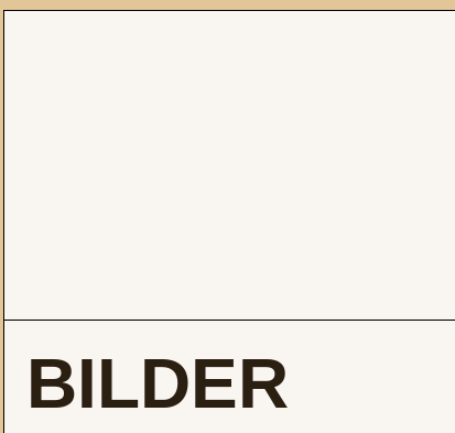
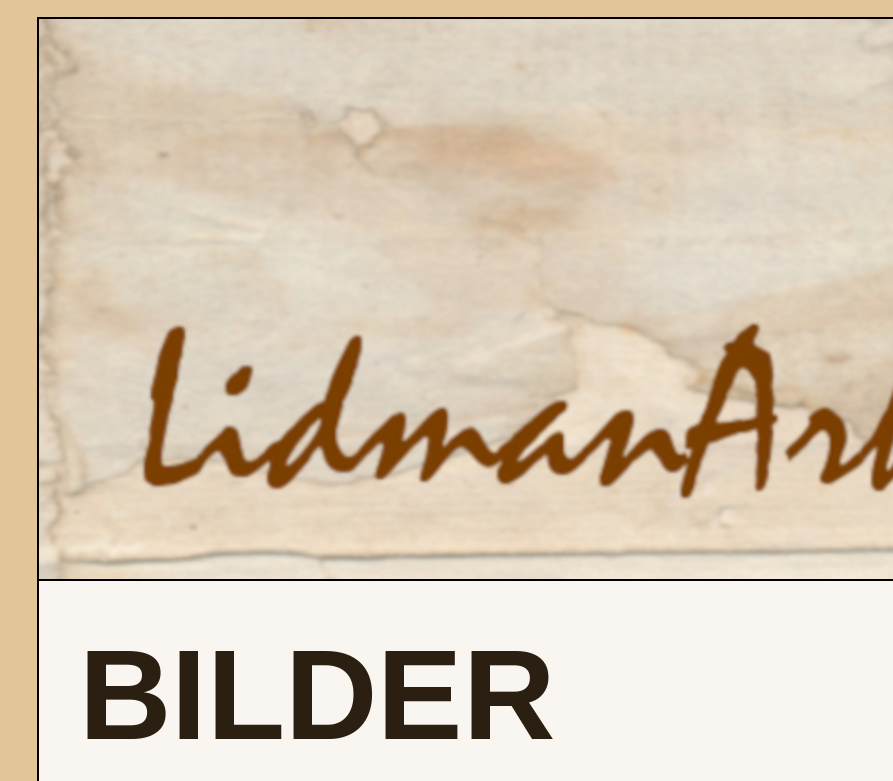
+ [image]
